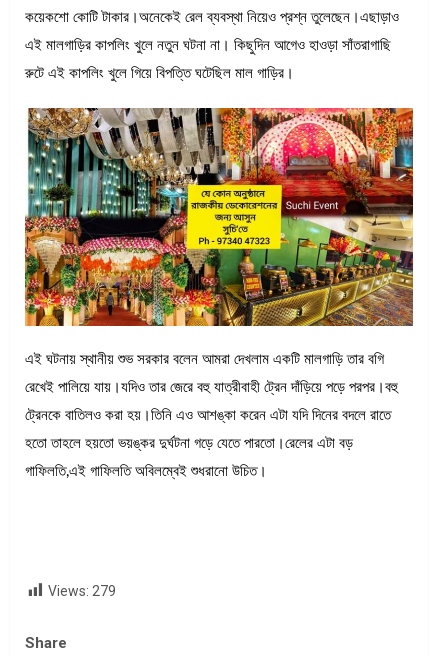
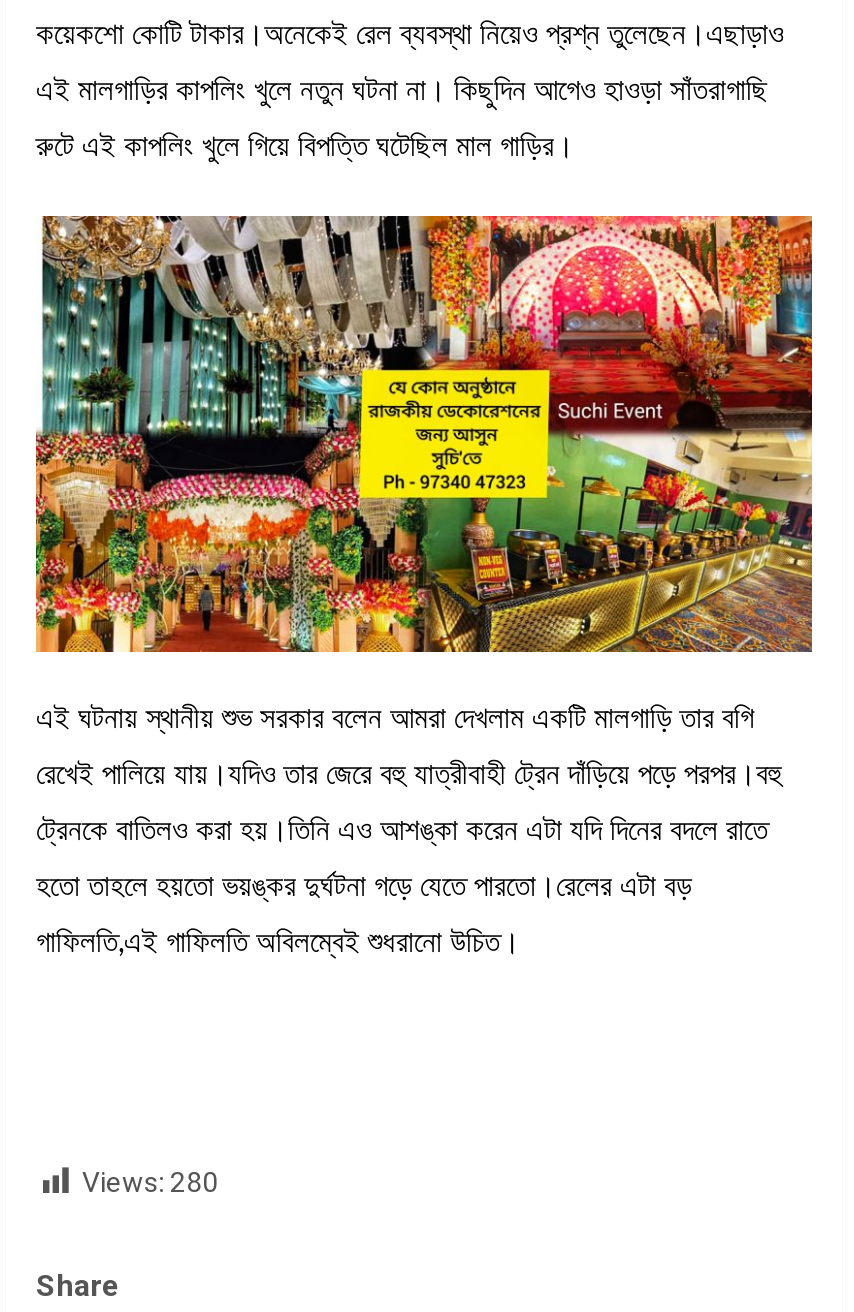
- Views: 279
+ Views: 280
